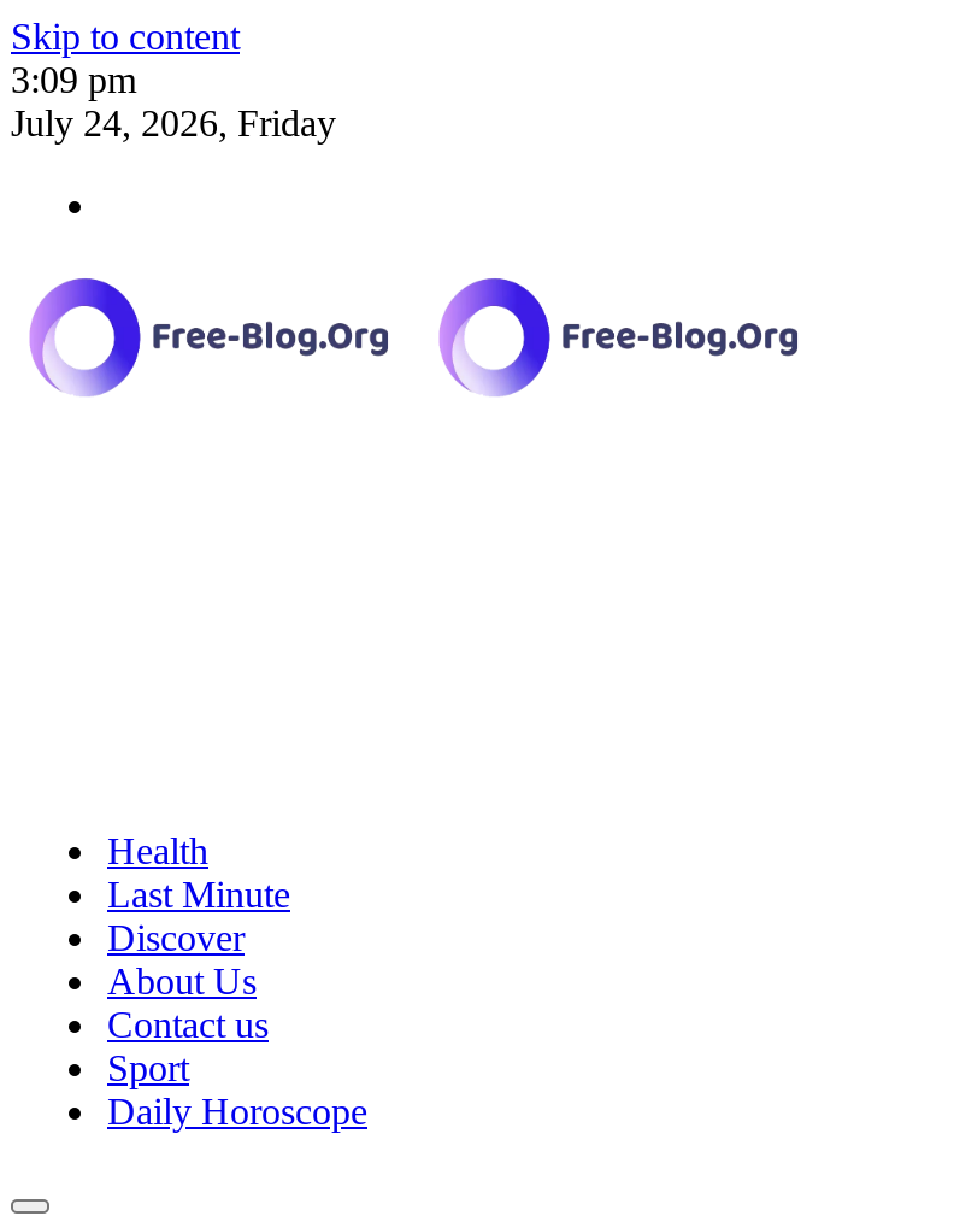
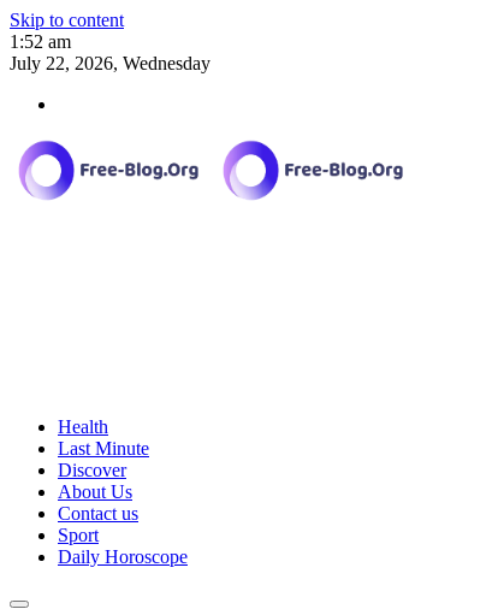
- 3:09 pm
- July 24, 2026, Friday
+ 1:52 am
+ July 22, 2026, Wednesday
